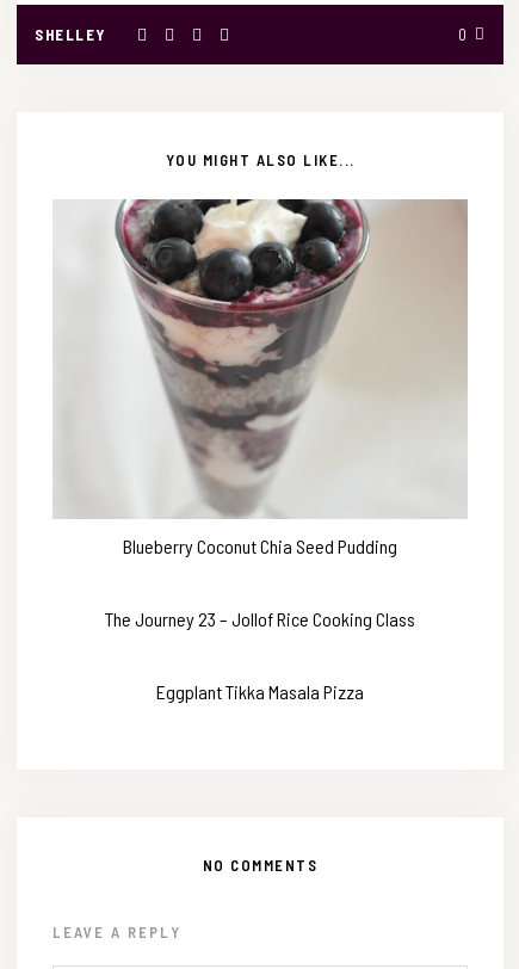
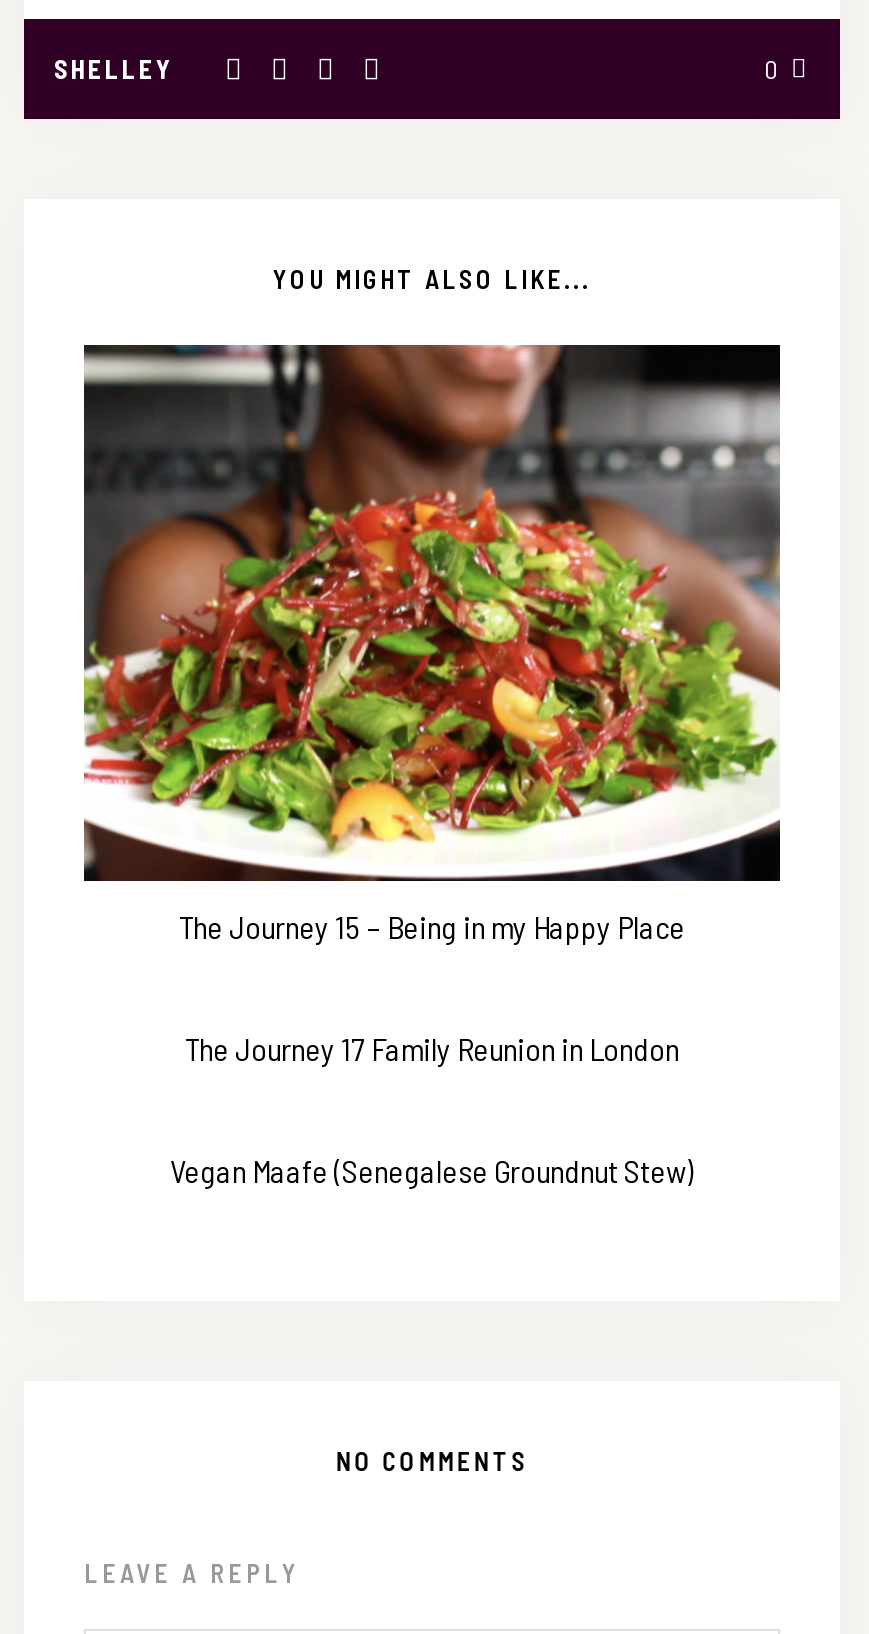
- [image]
- Blueberry Coconut Chia Seed Pudding
+ [image]
+ The Journey 15 – Being in my Happy Place

- The Journey 23 – Jollof Rice Cooking Class
+ The Journey 17 Family Reunion in London

- Eggplant Tikka Masala Pizza
+ Vegan Maafe (Senegalese Groundnut Stew)
